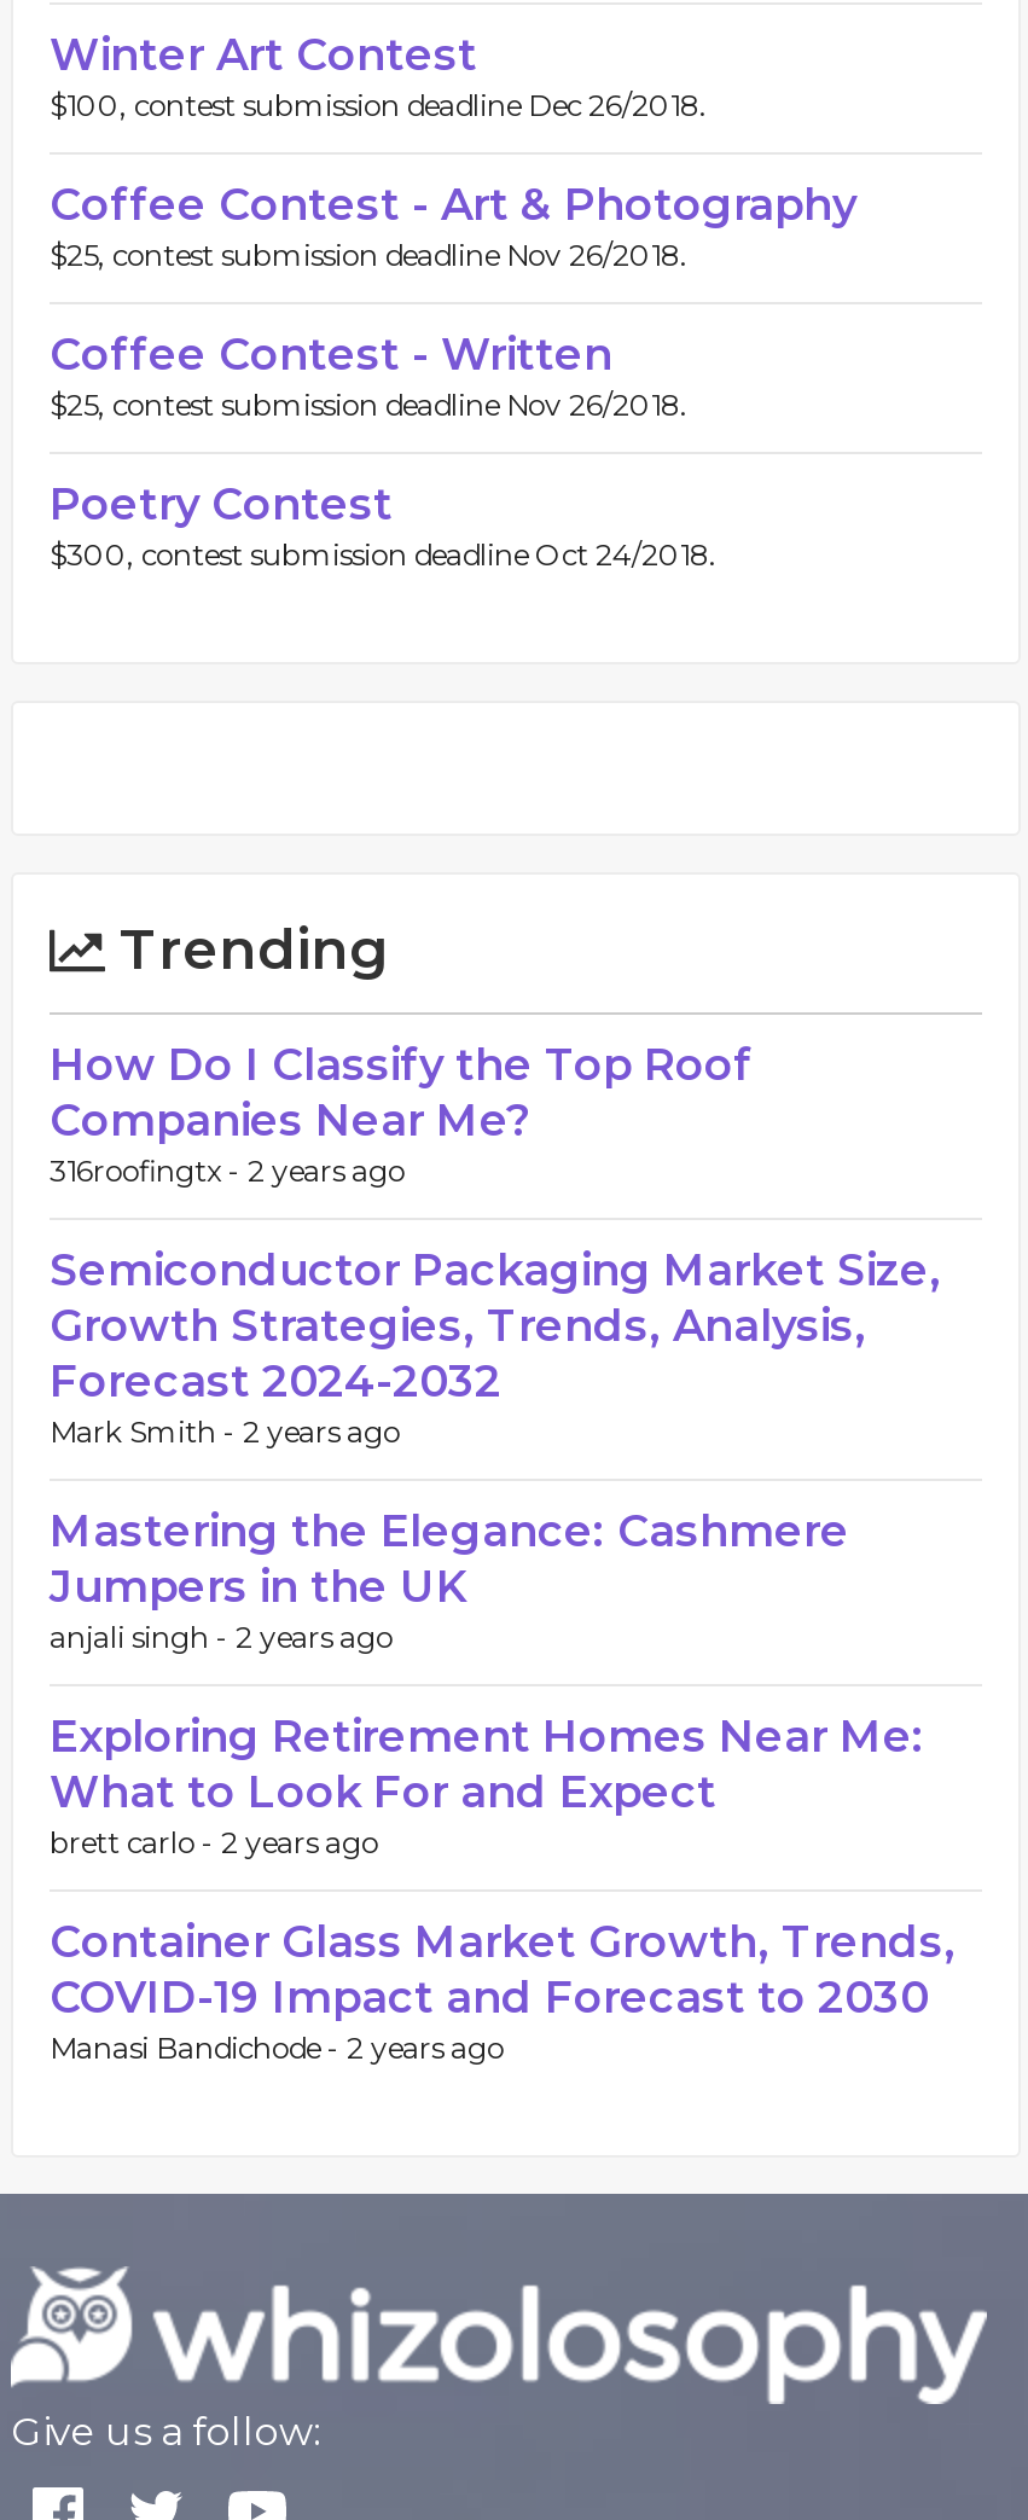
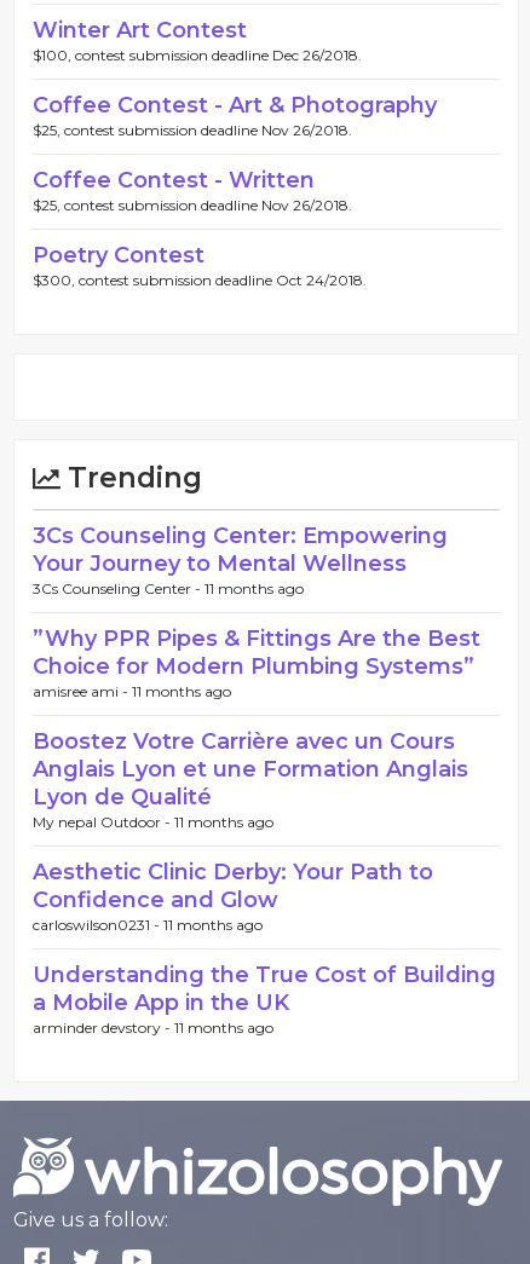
- How Do I Classify the Top Roof
- Companies Near Me?
- 316roofingtx - 2 years ago
+ 3Cs Counseling Center: Empowering
+ Your Journey to Mental Wellness
+ 3Cs Counseling Center - 11 months ago

- Semiconductor Packaging Market Size,
- Growth Strategies, Trends, Analysis,
- Forecast 2024-2032
- Mark Smith - 2 years ago
+ ”Why PPR Pipes & Fittings Are the Best
+ Choice for Modern Plumbing Systems”
+ amisree ami - 11 months ago

- Mastering the Elegance: Cashmere
- Jumpers in the UK
- anjali singh - 2 years ago
+ Boostez Votre Carrière avec un Cours
+ Anglais Lyon et une Formation Anglais
+ Lyon de Qualité
+ My nepal Outdoor - 11 months ago

- Exploring Retirement Homes Near Me:
- What to Look For and Expect
- brett carlo - 2 years ago
+ Aesthetic Clinic Derby: Your Path to
+ Confidence and Glow
+ carloswilson0231 - 11 months ago

- Container Glass Market Growth, Trends,
- COVID-19 Impact and Forecast to 2030
- Manasi Bandichode - 2 years ago
+ Understanding the True Cost of Building
+ a Mobile App in the UK
+ arminder devstory - 11 months ago
